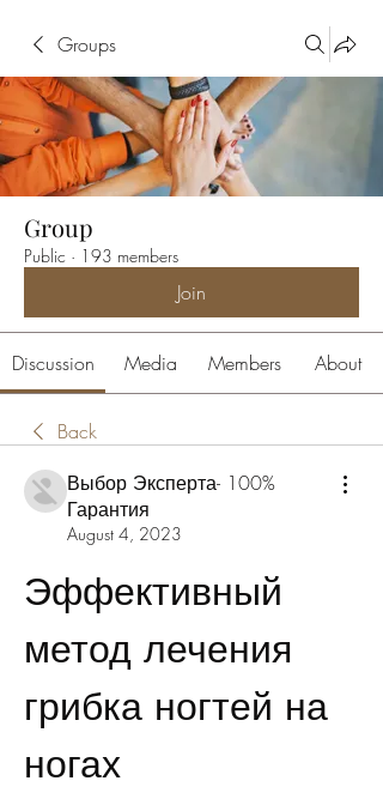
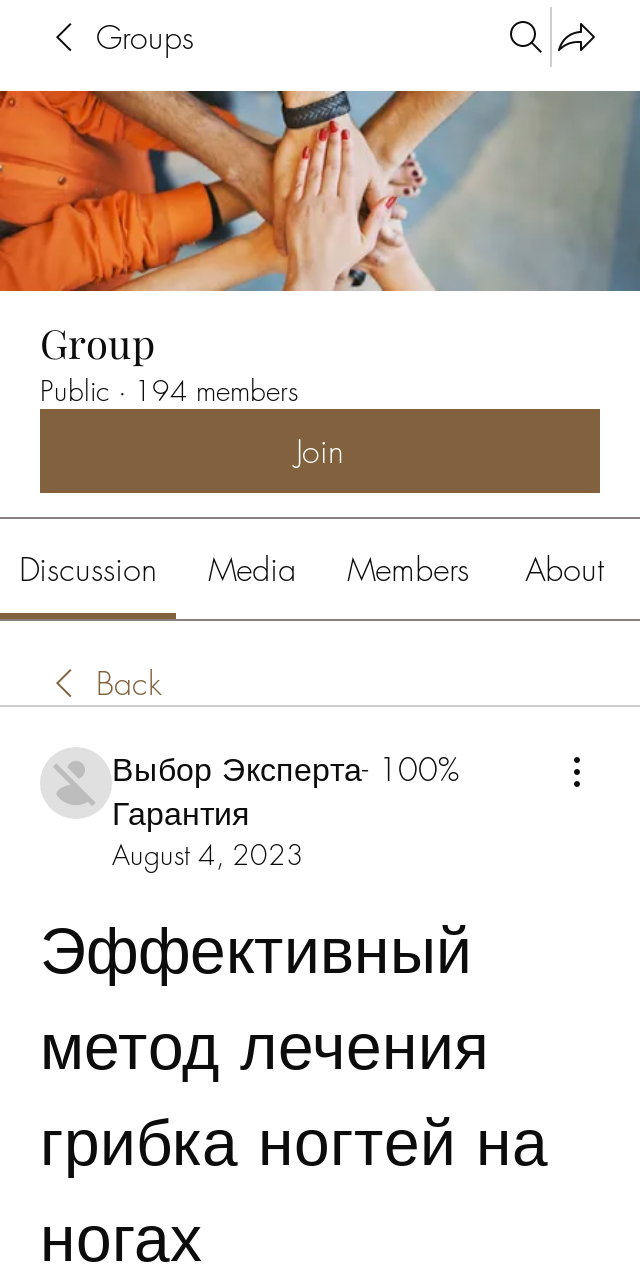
- Public · 193 members
+ Public · 194 members
